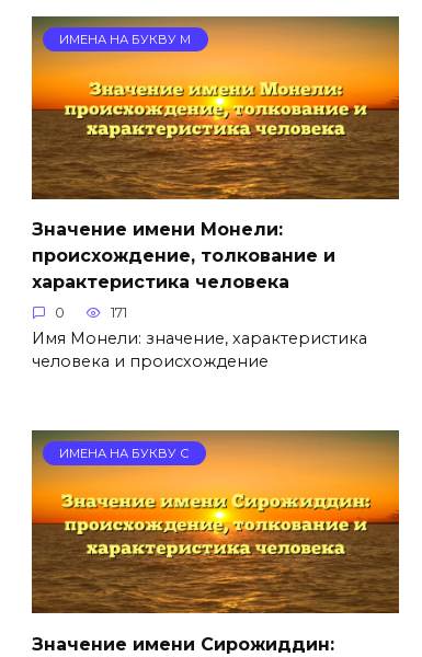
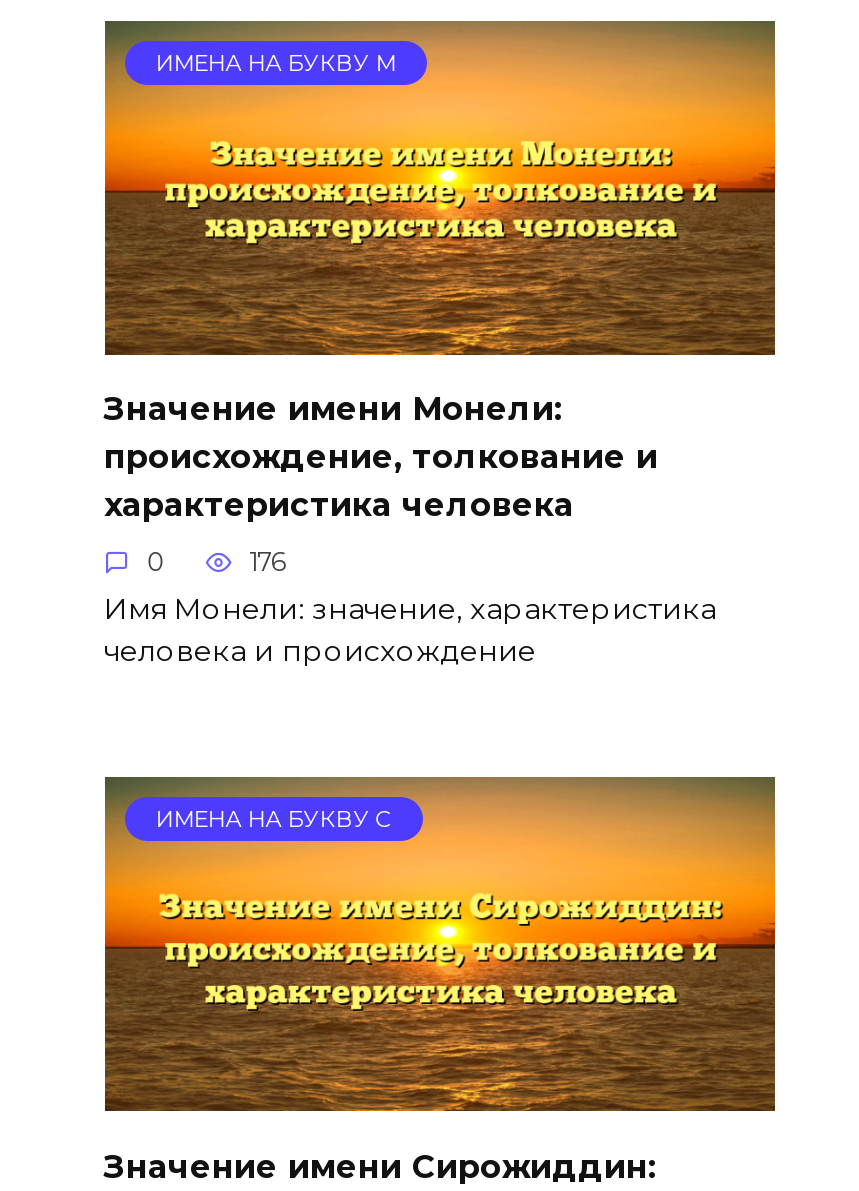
- 171
+ 176
